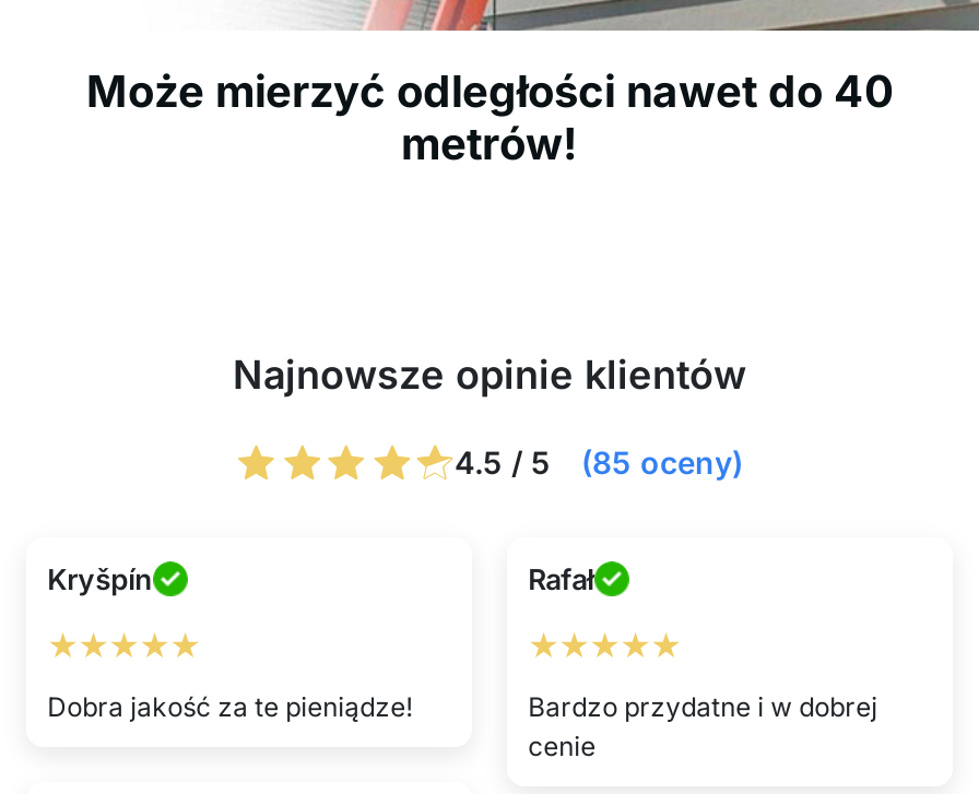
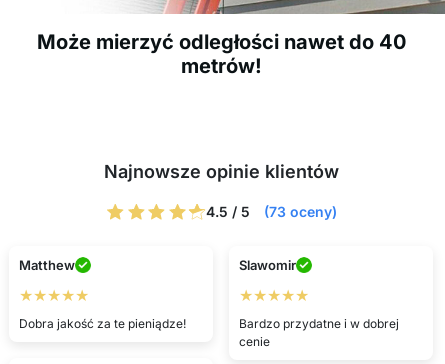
- 4.5 / 5 (85 oceny)
+ 4.5 / 5 (73 oceny)

- Kryšpín
+ Matthew

- Rafał
+ Slawomir
